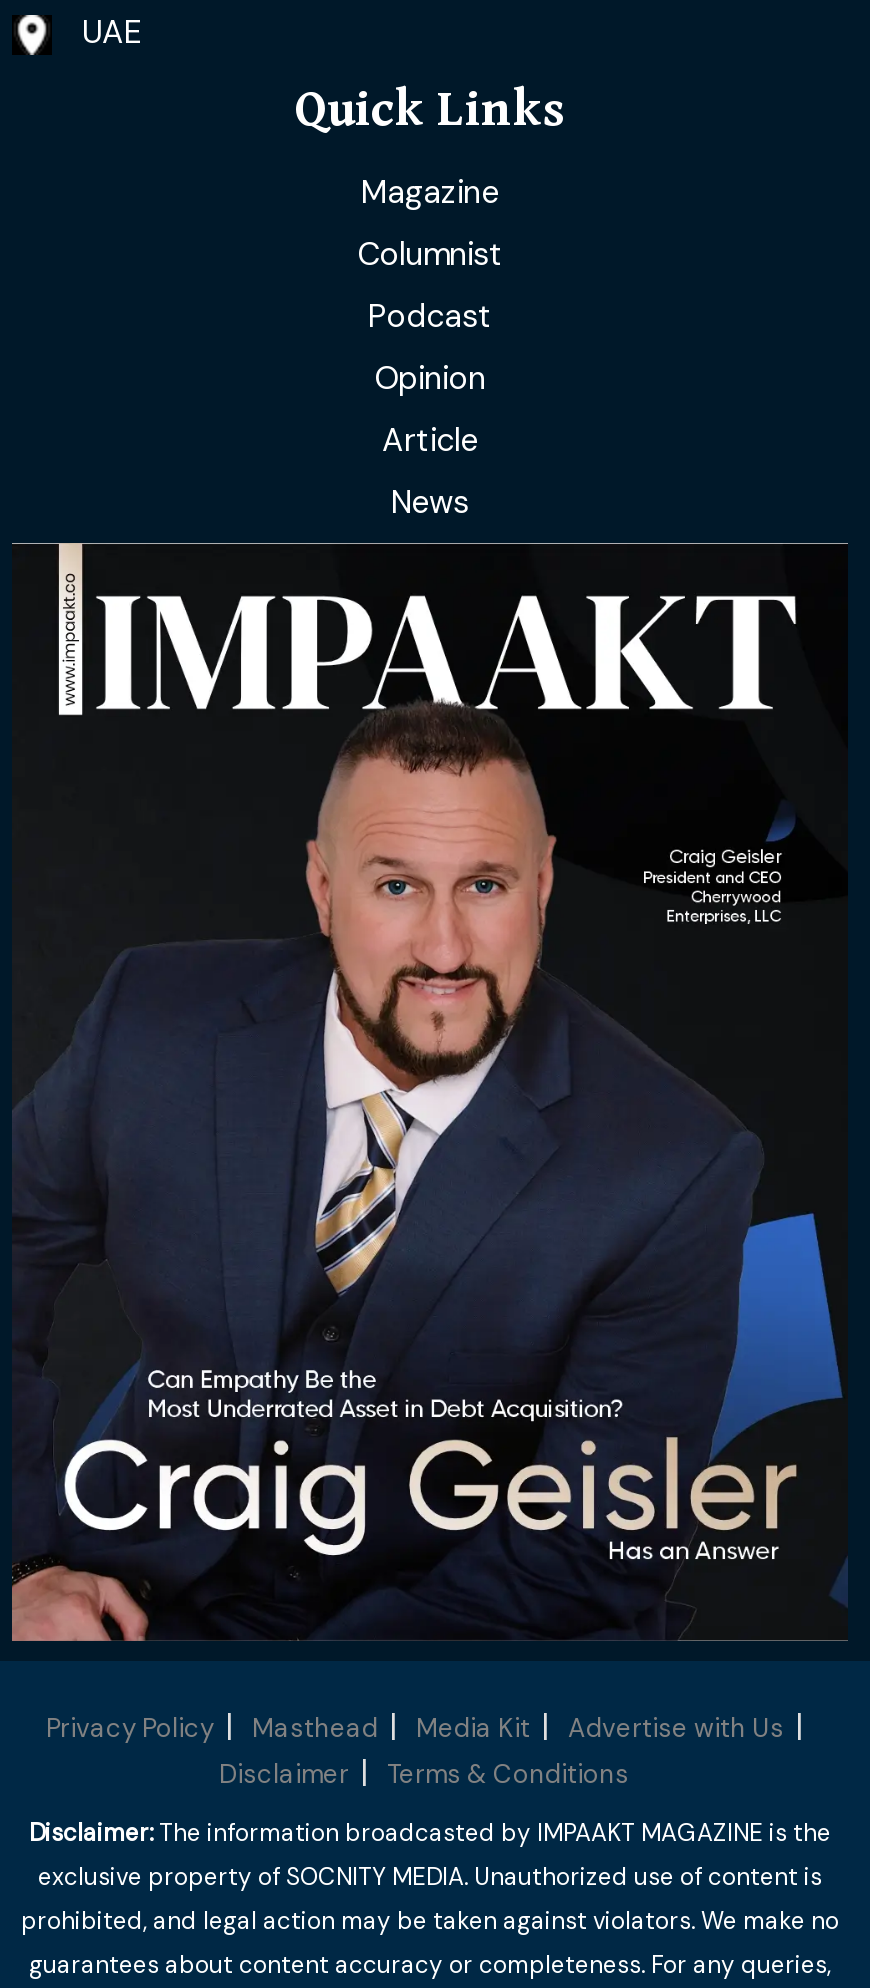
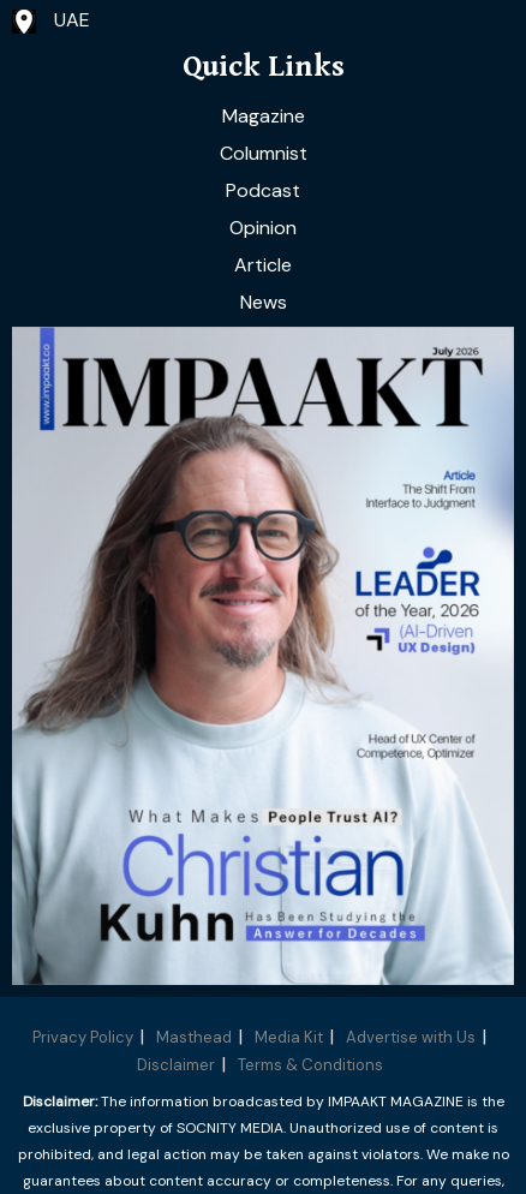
- [image]
+ [image]
